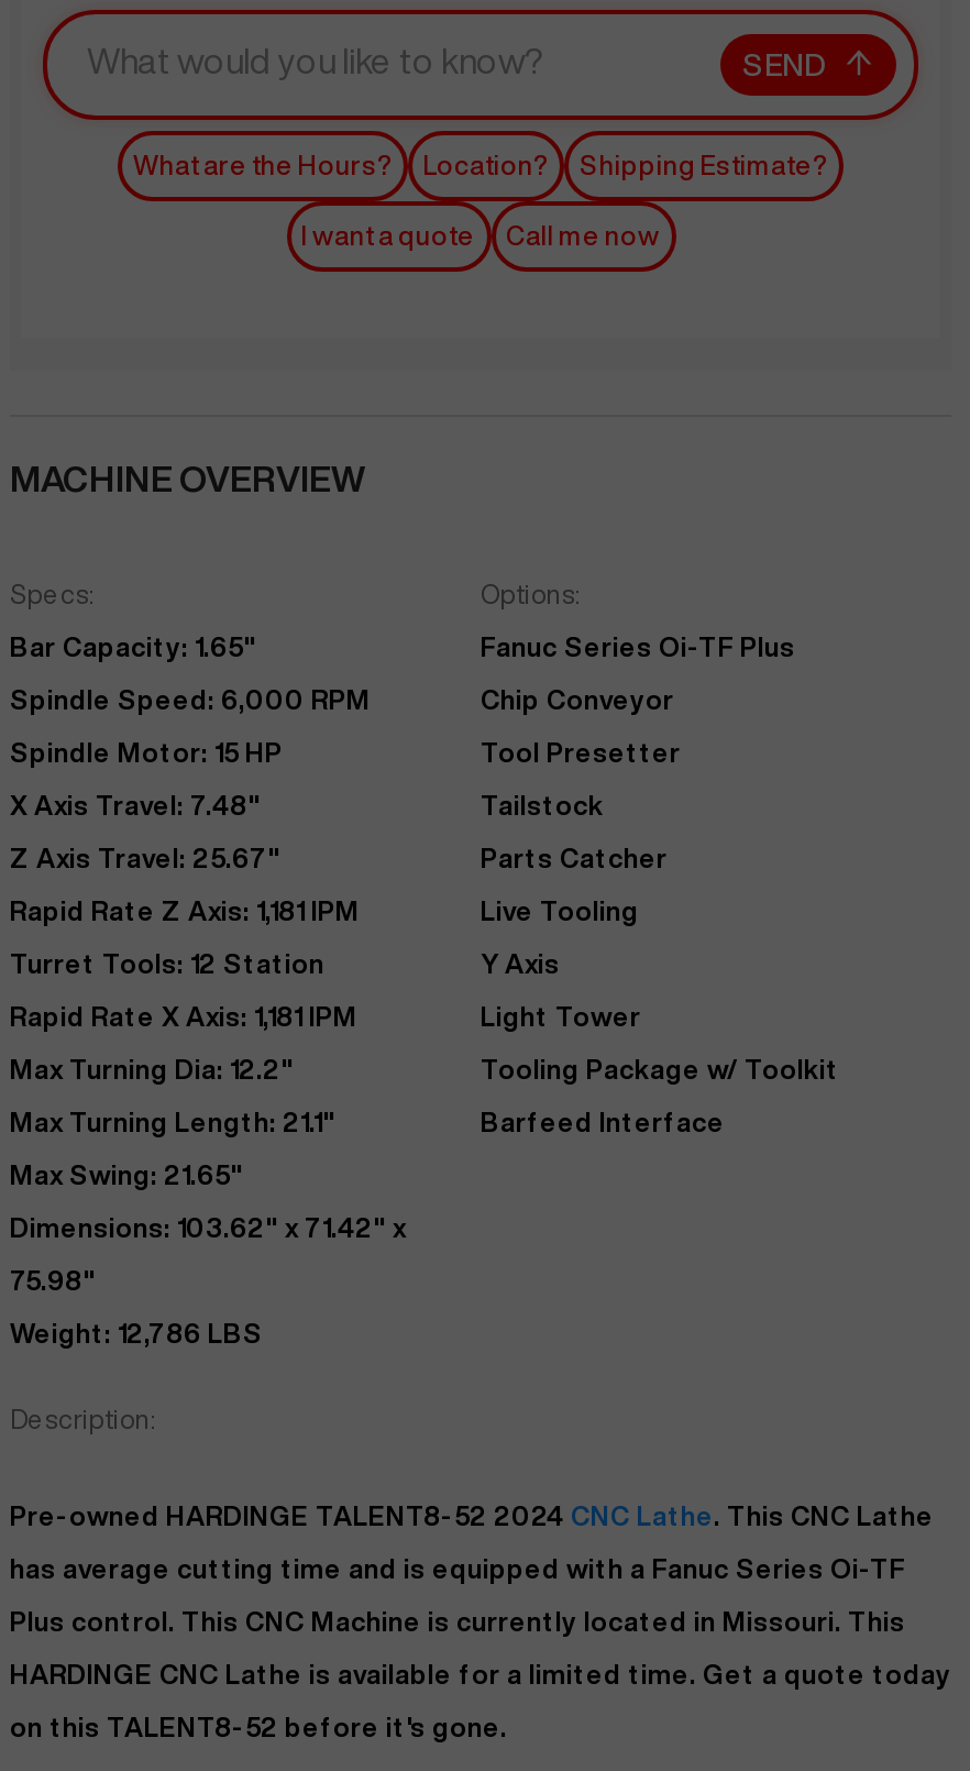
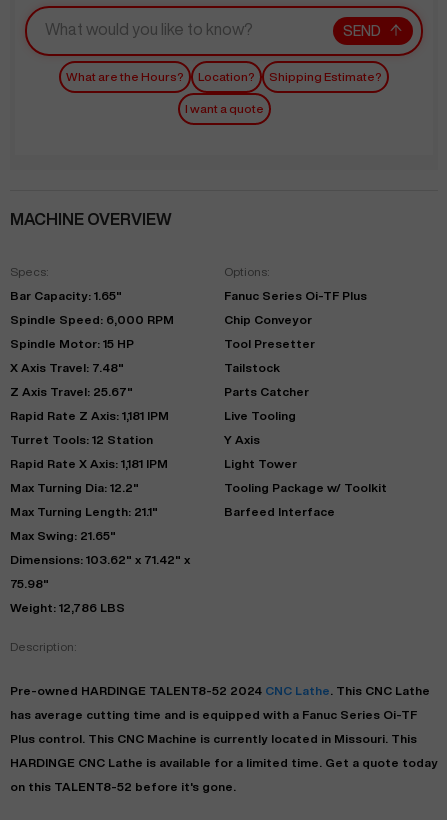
- Call me now
